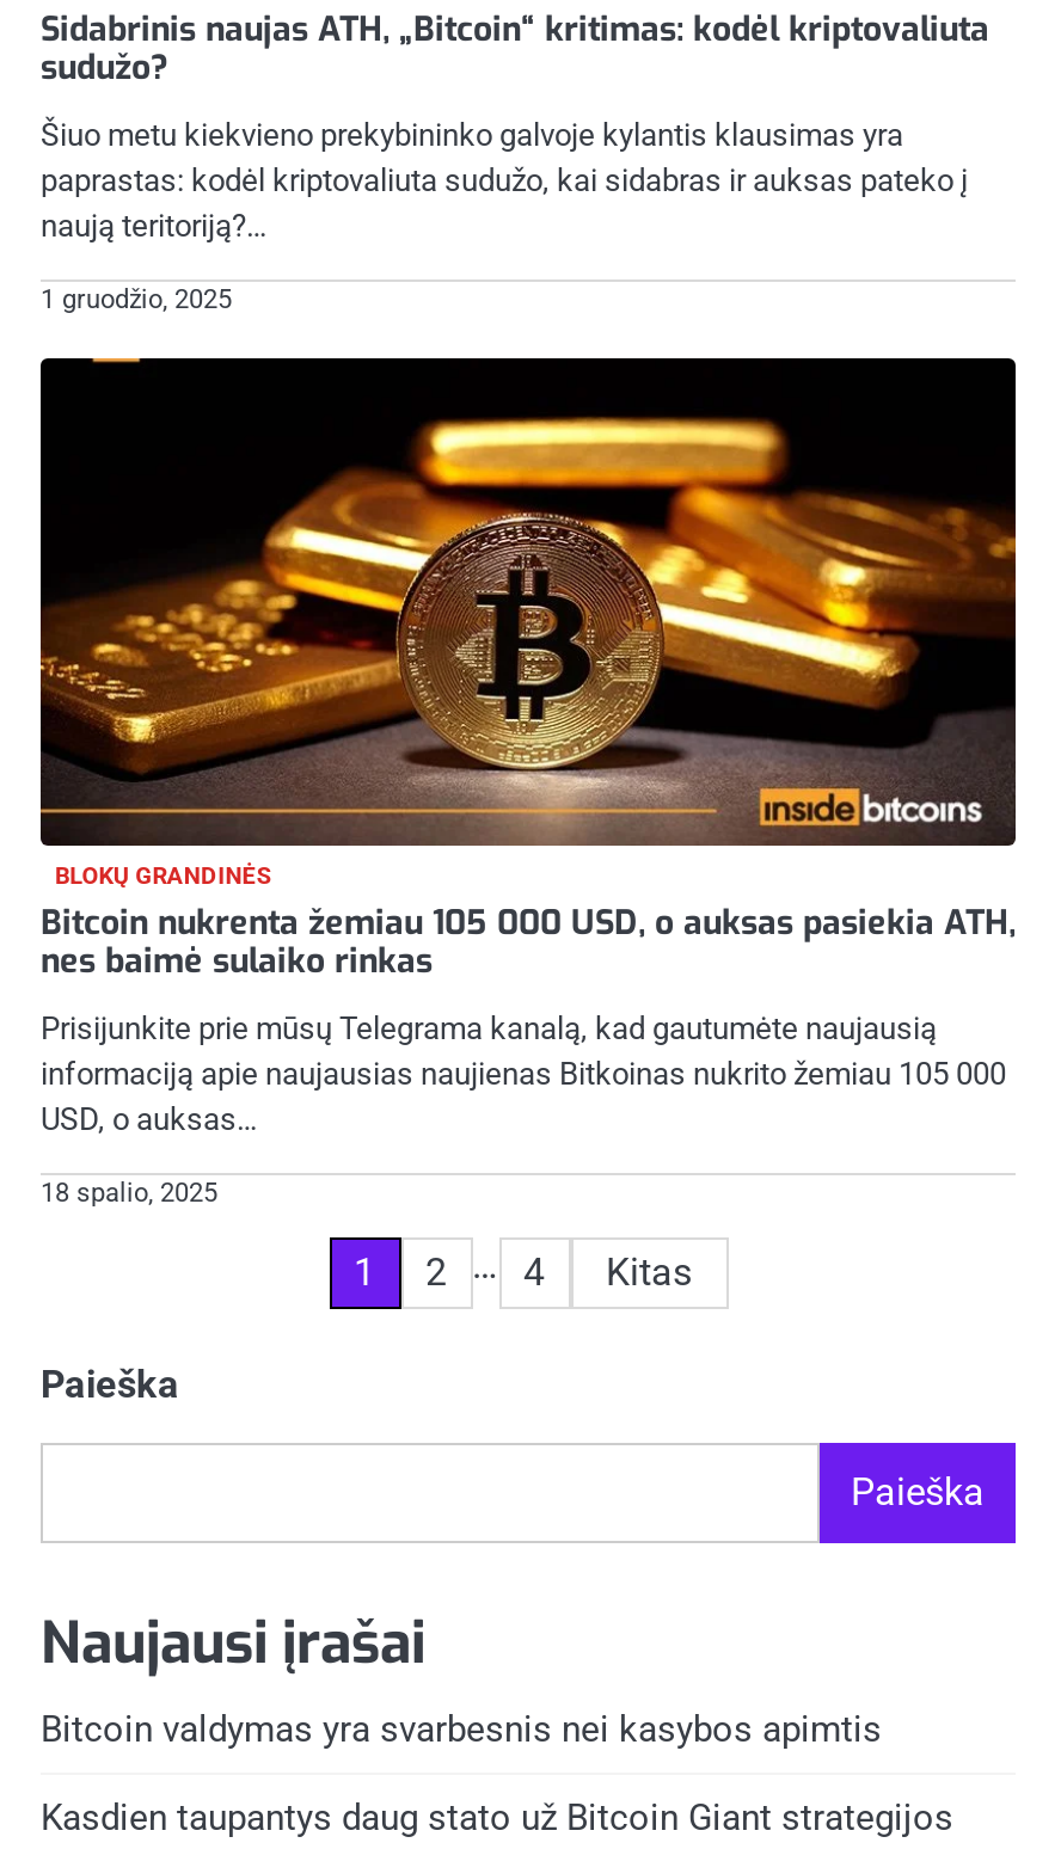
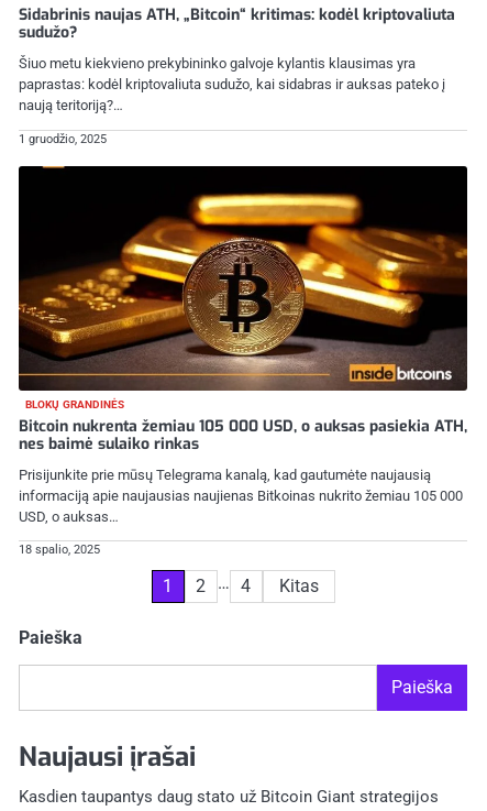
- Bitcoin valdymas yra svarbesnis nei kasybos apimtis
